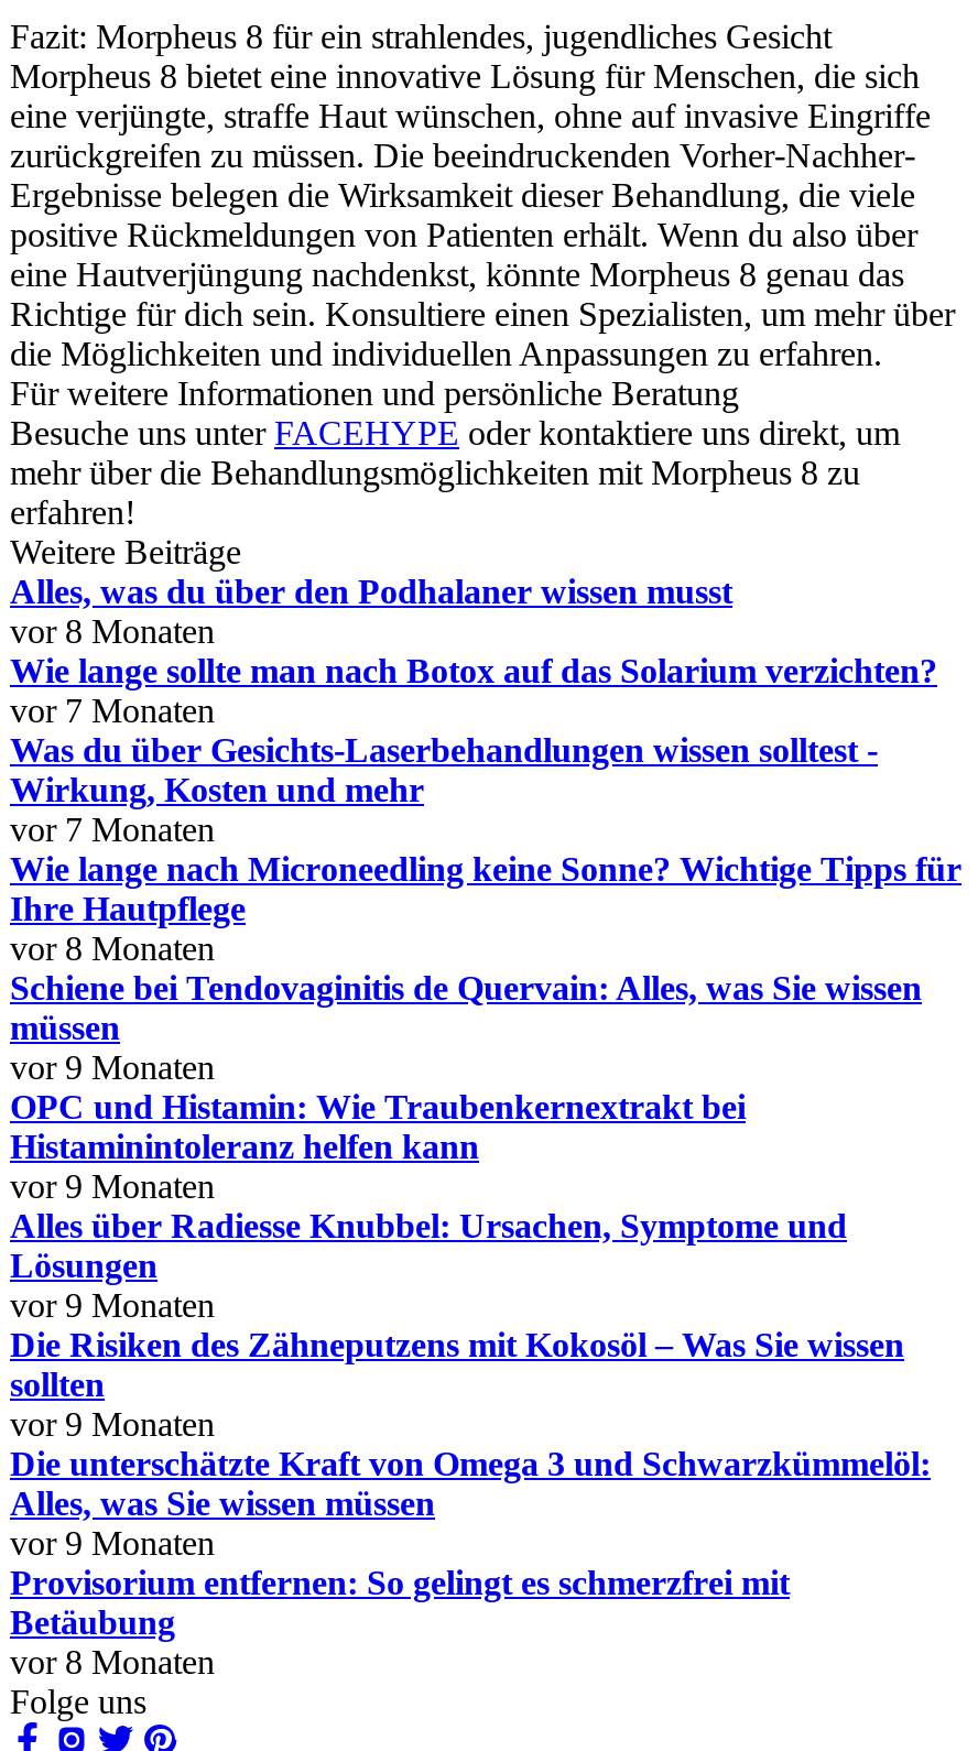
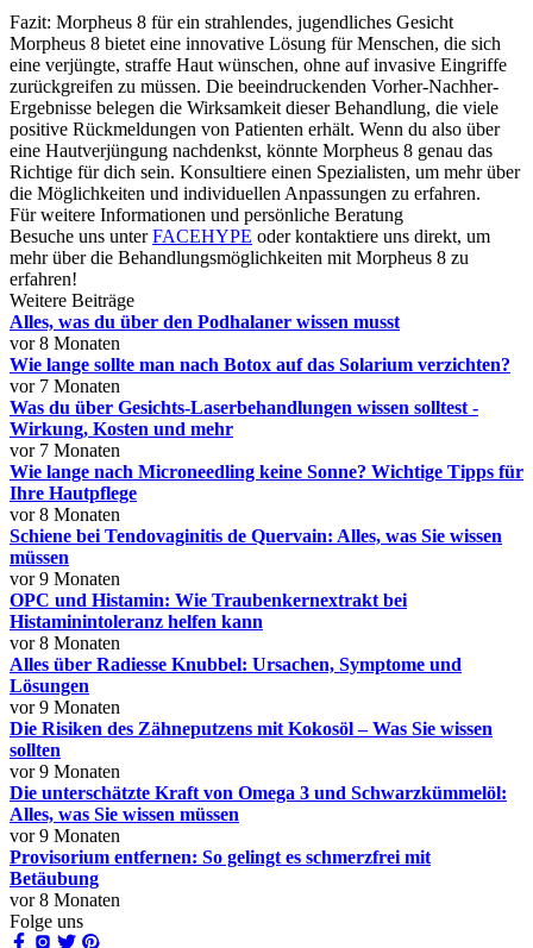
- vor 9 Monaten
+ vor 8 Monaten
